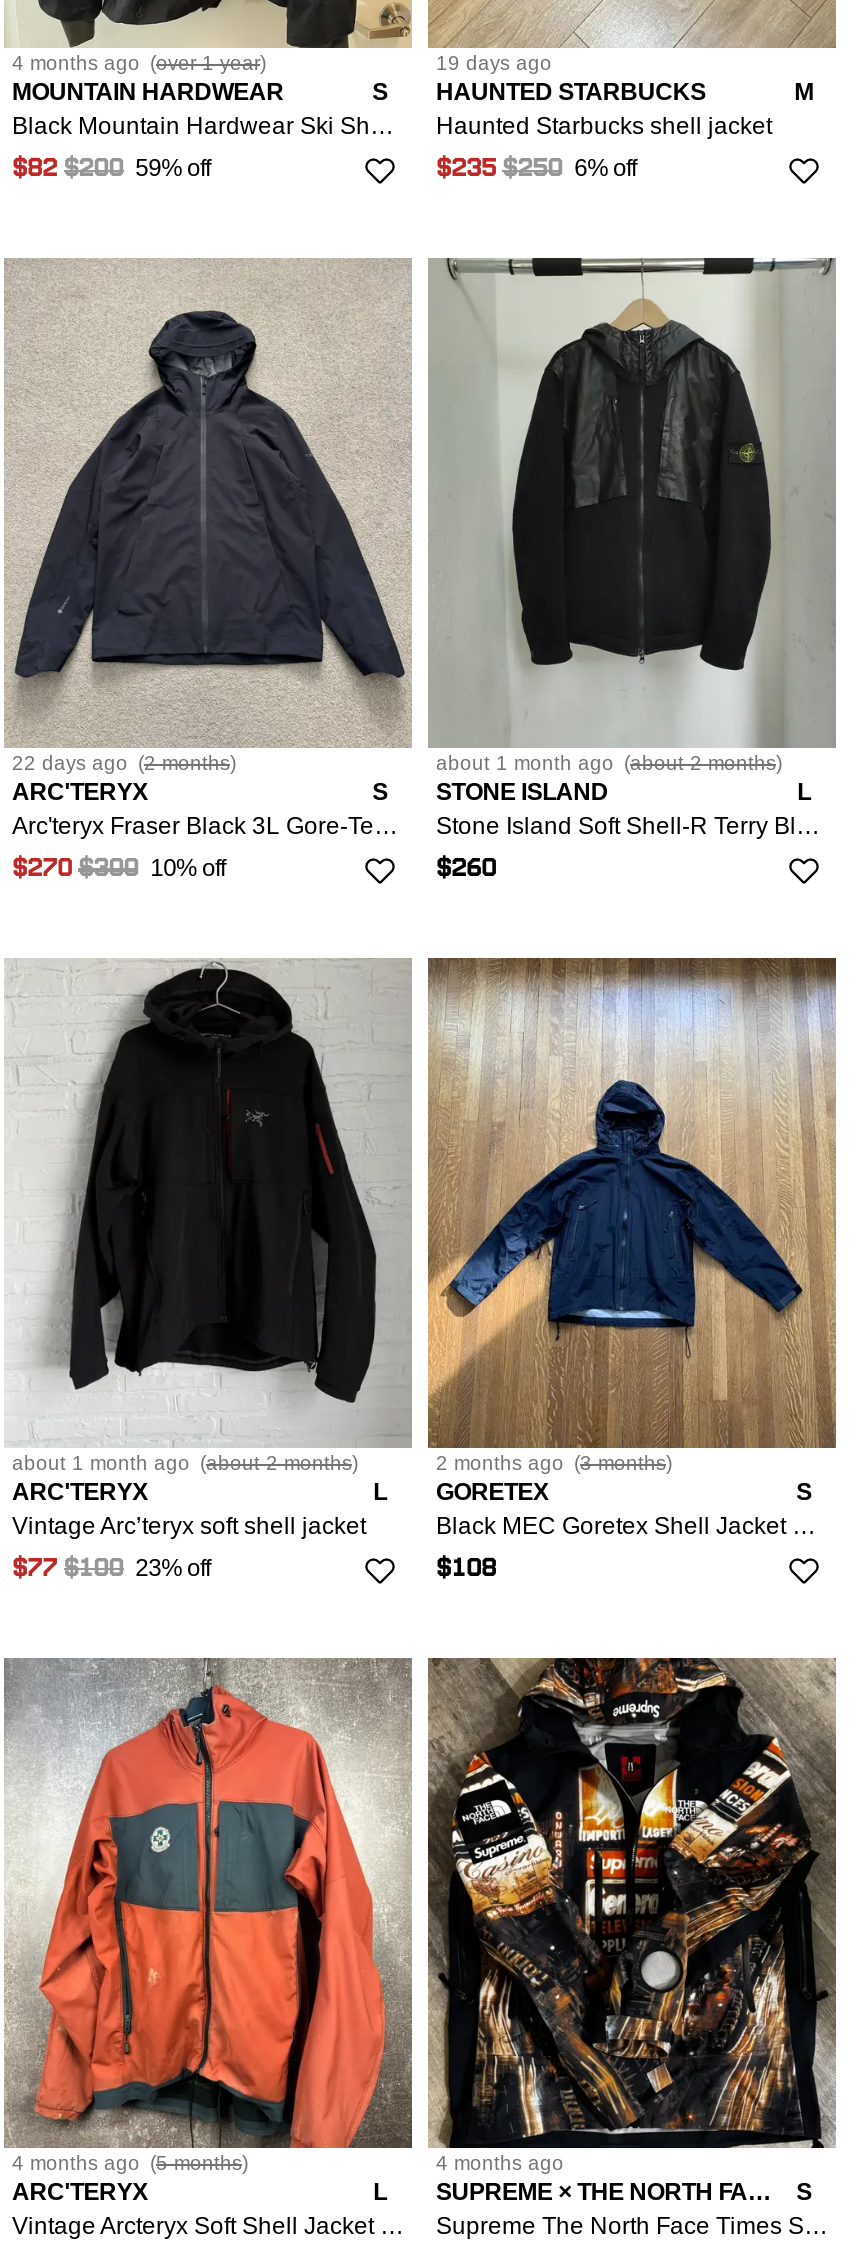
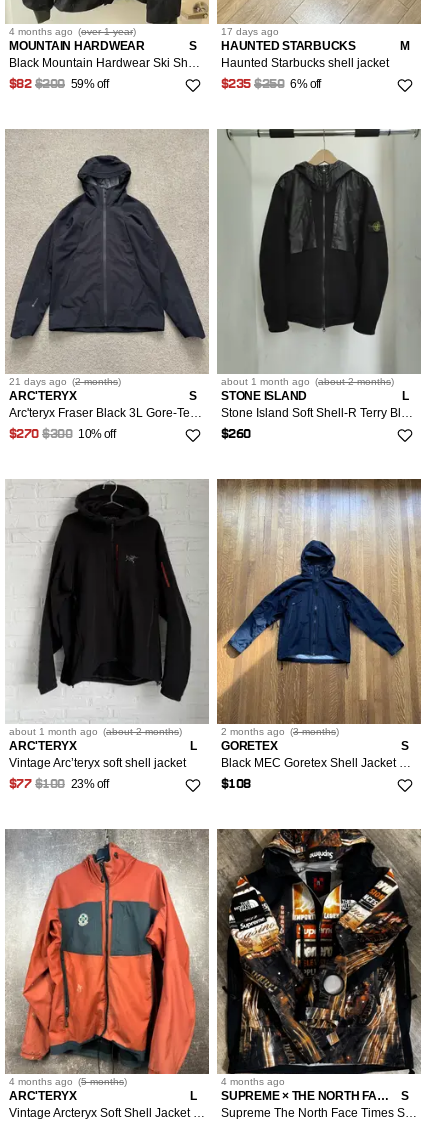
- 19 days ago
+ 17 days ago

- 22 days ago (2 months)
+ 21 days ago (2 months)
